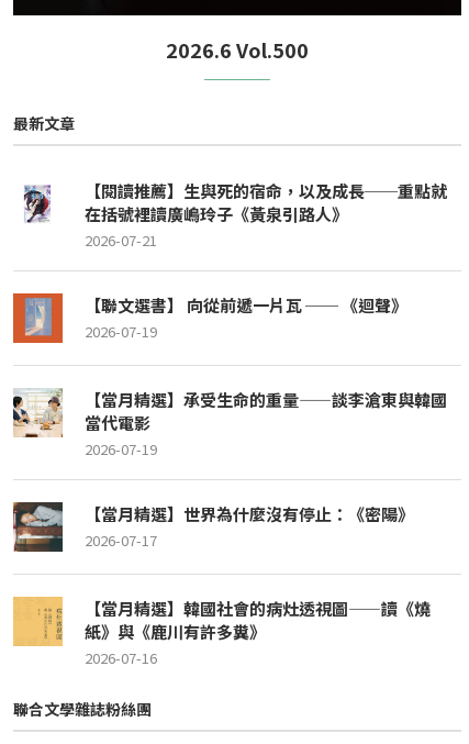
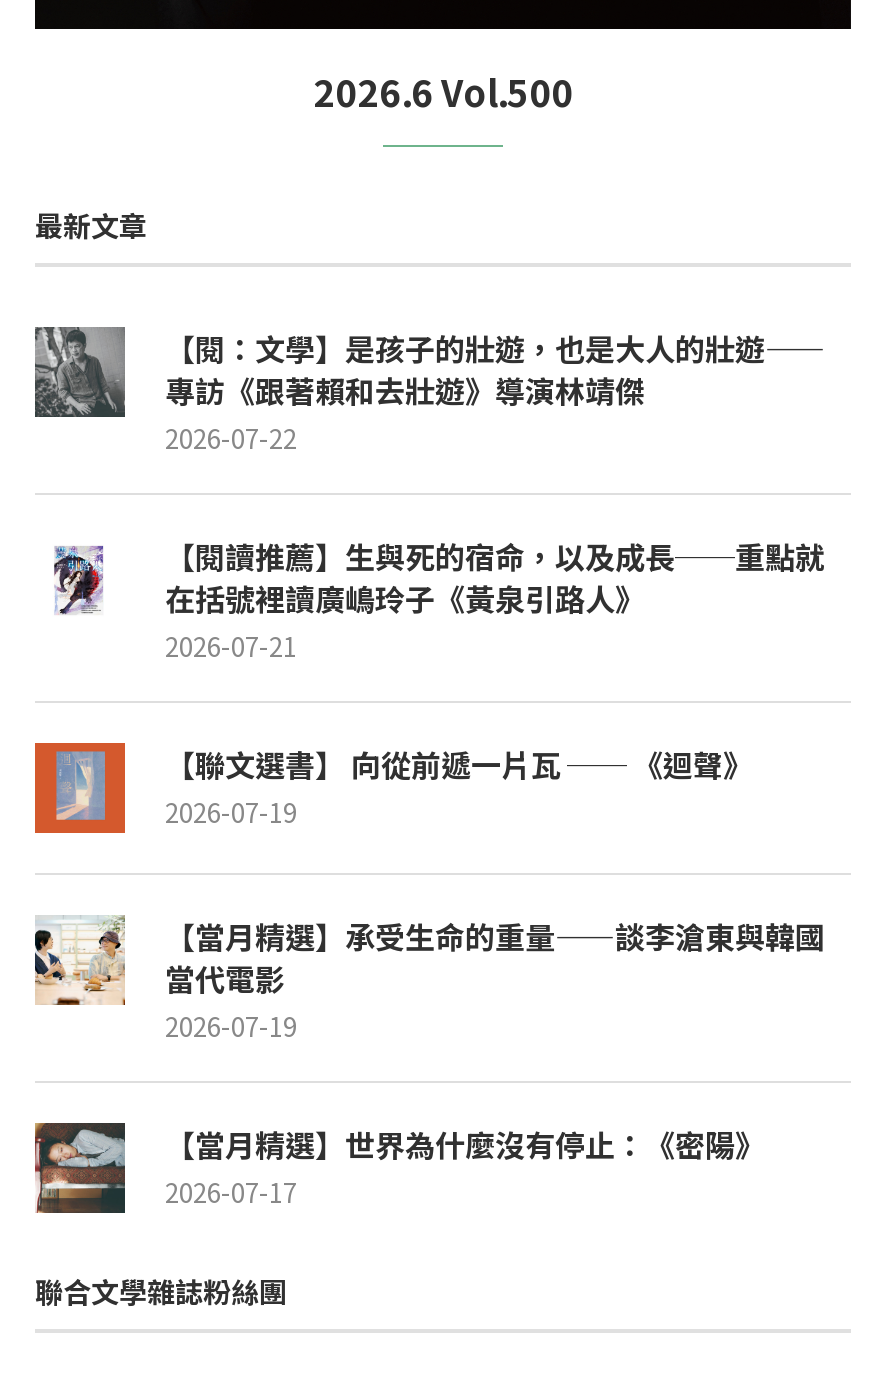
+ [image]
+ 【閱：文學】是孩子的壯遊，也是大人的壯遊——
+ 專訪《跟著賴和去壯遊》導演林靖傑
+ 2026-07-22

moved down: [image] | 在括號裡讀廣嶋玲子《黃泉引路人》 | 2026-07-21 | ... | 【當月精選】世界為什麼沒有停止：《密陽》 | 2026-07-17

- [image]
- 【當月精選】韓國社會的病灶透視圖——讀《燒
- 紙》與《鹿川有許多糞》
- 2026-07-16
